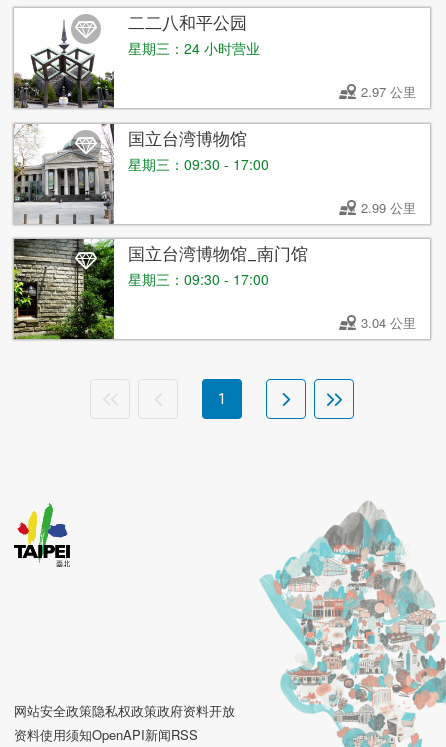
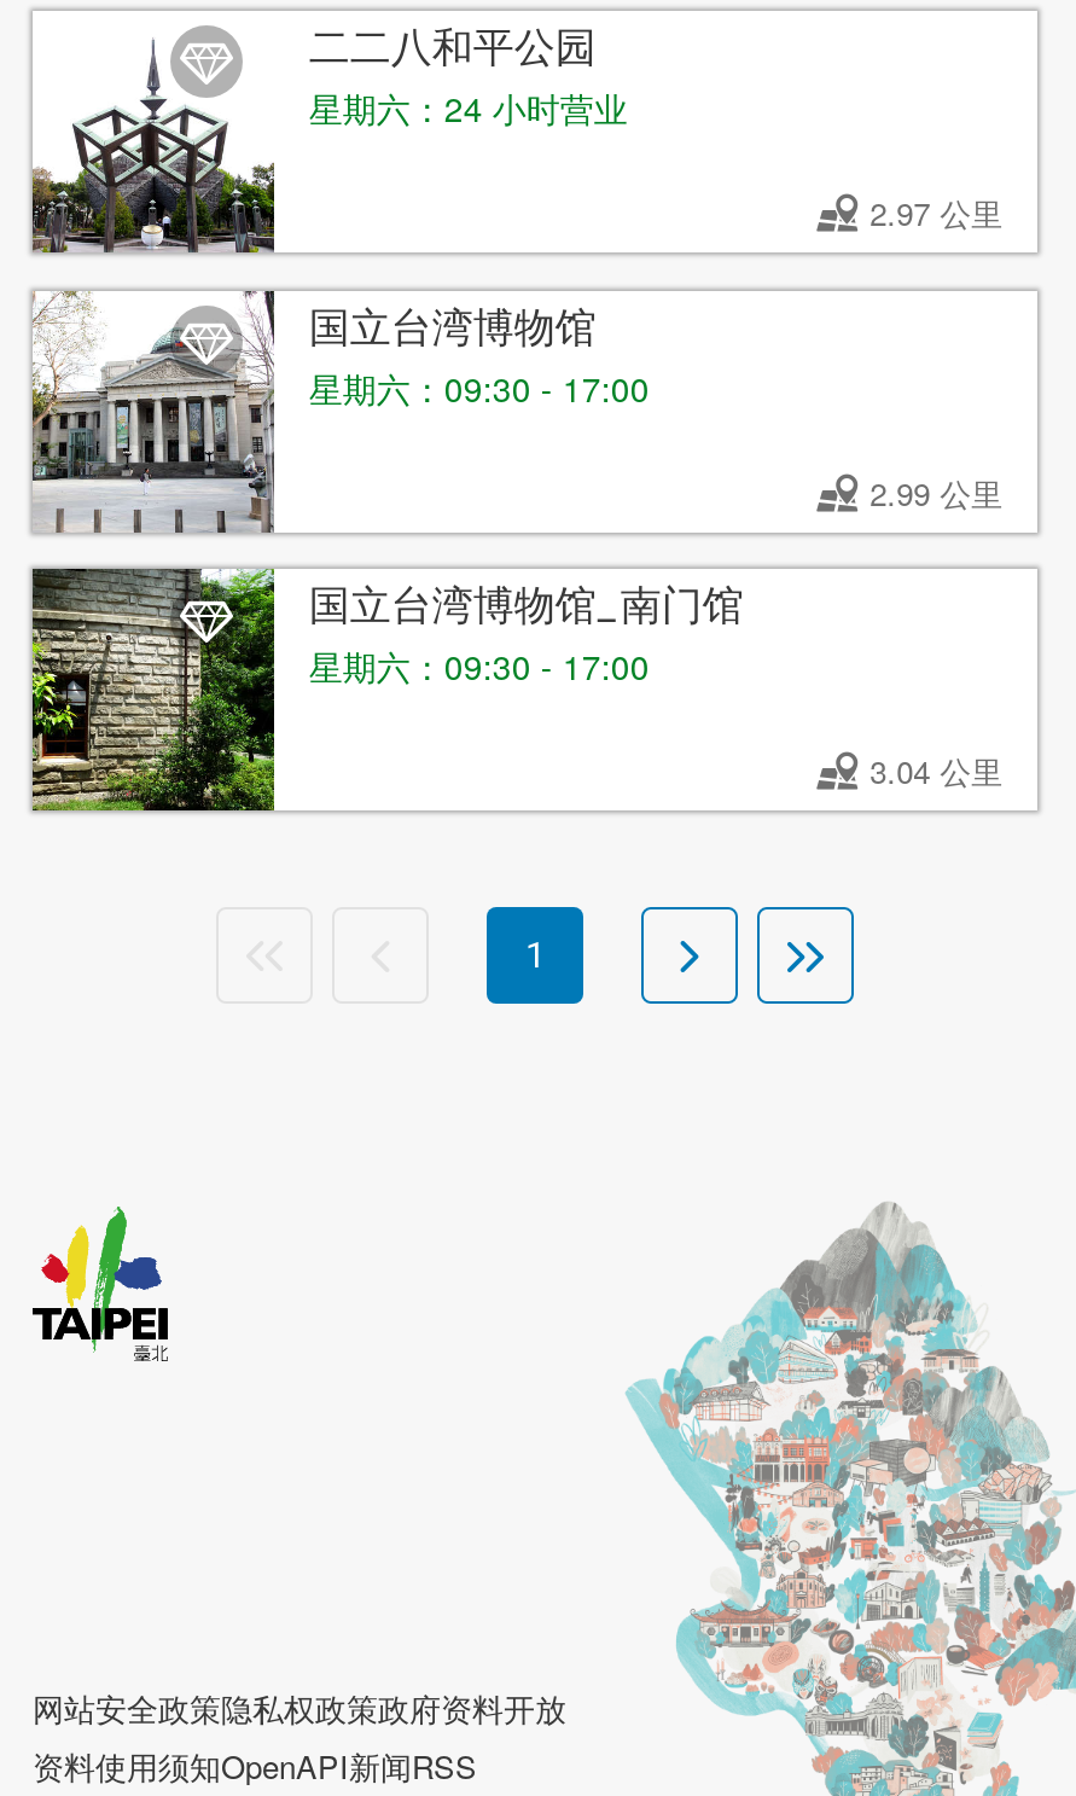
- 星期三：24 小时营业
+ 星期六：24 小时营业

- 星期三：09:30 - 17:00
+ 星期六：09:30 - 17:00

- 星期三：09:30 - 17:00
+ 星期六：09:30 - 17:00
